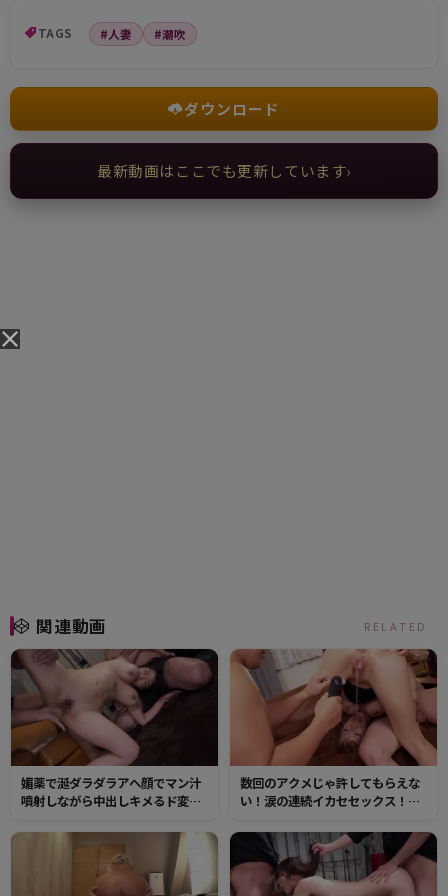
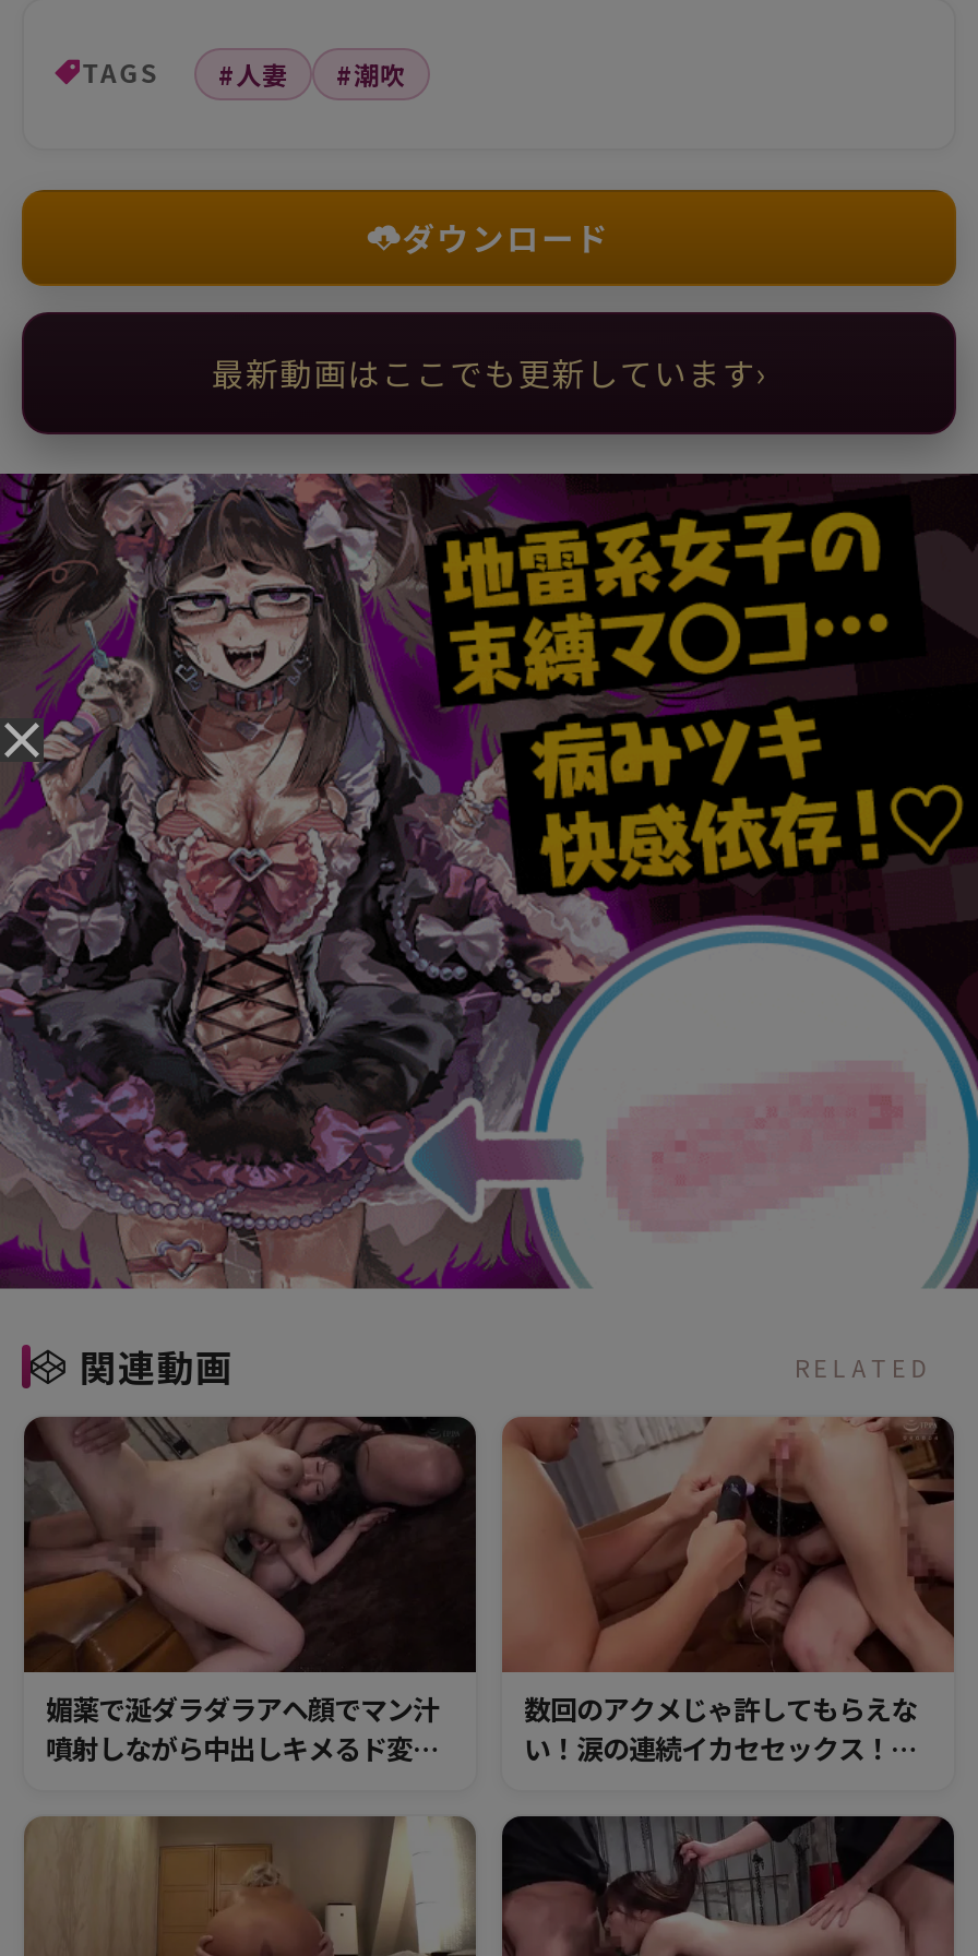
+ [image]
